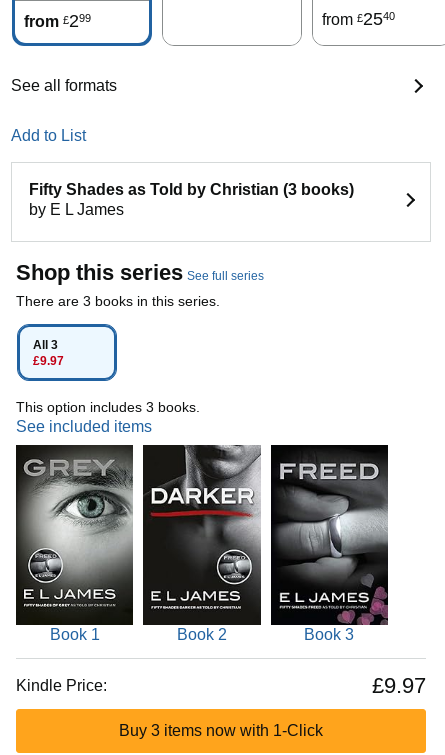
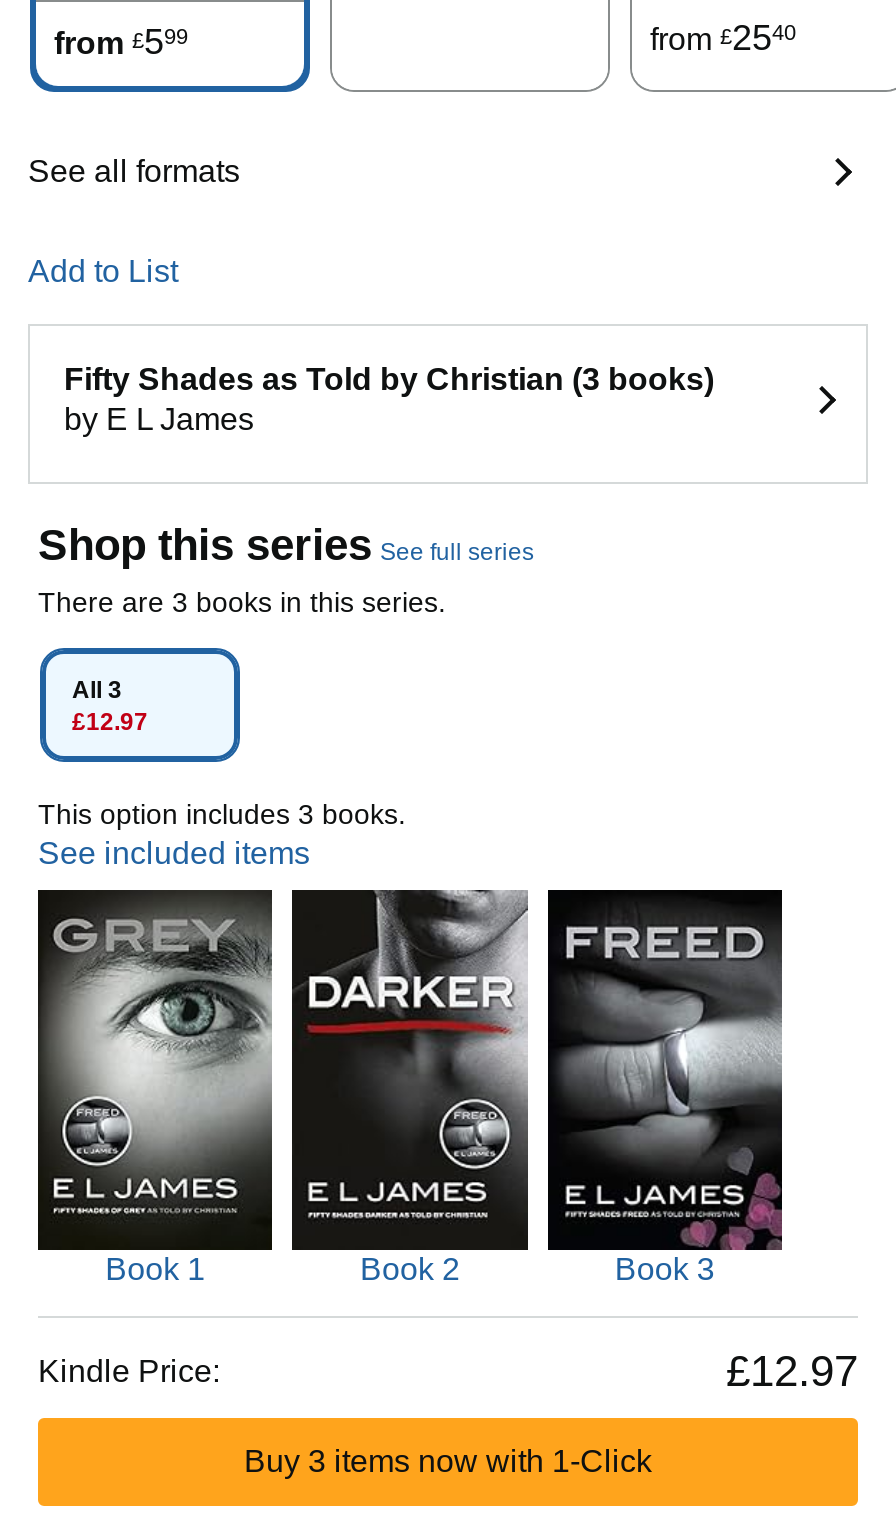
- from £299
+ from £599

- £9.97
+ £12.97

- £9.97
+ £12.97
